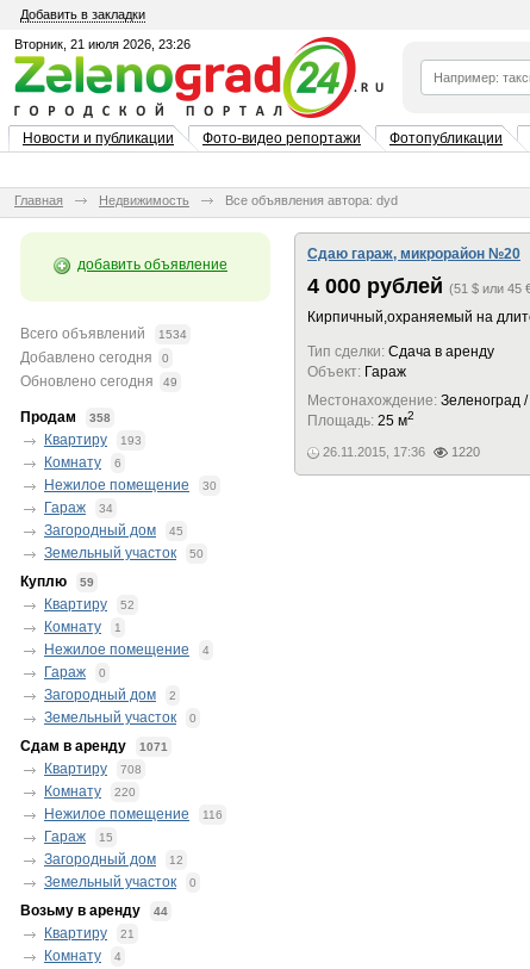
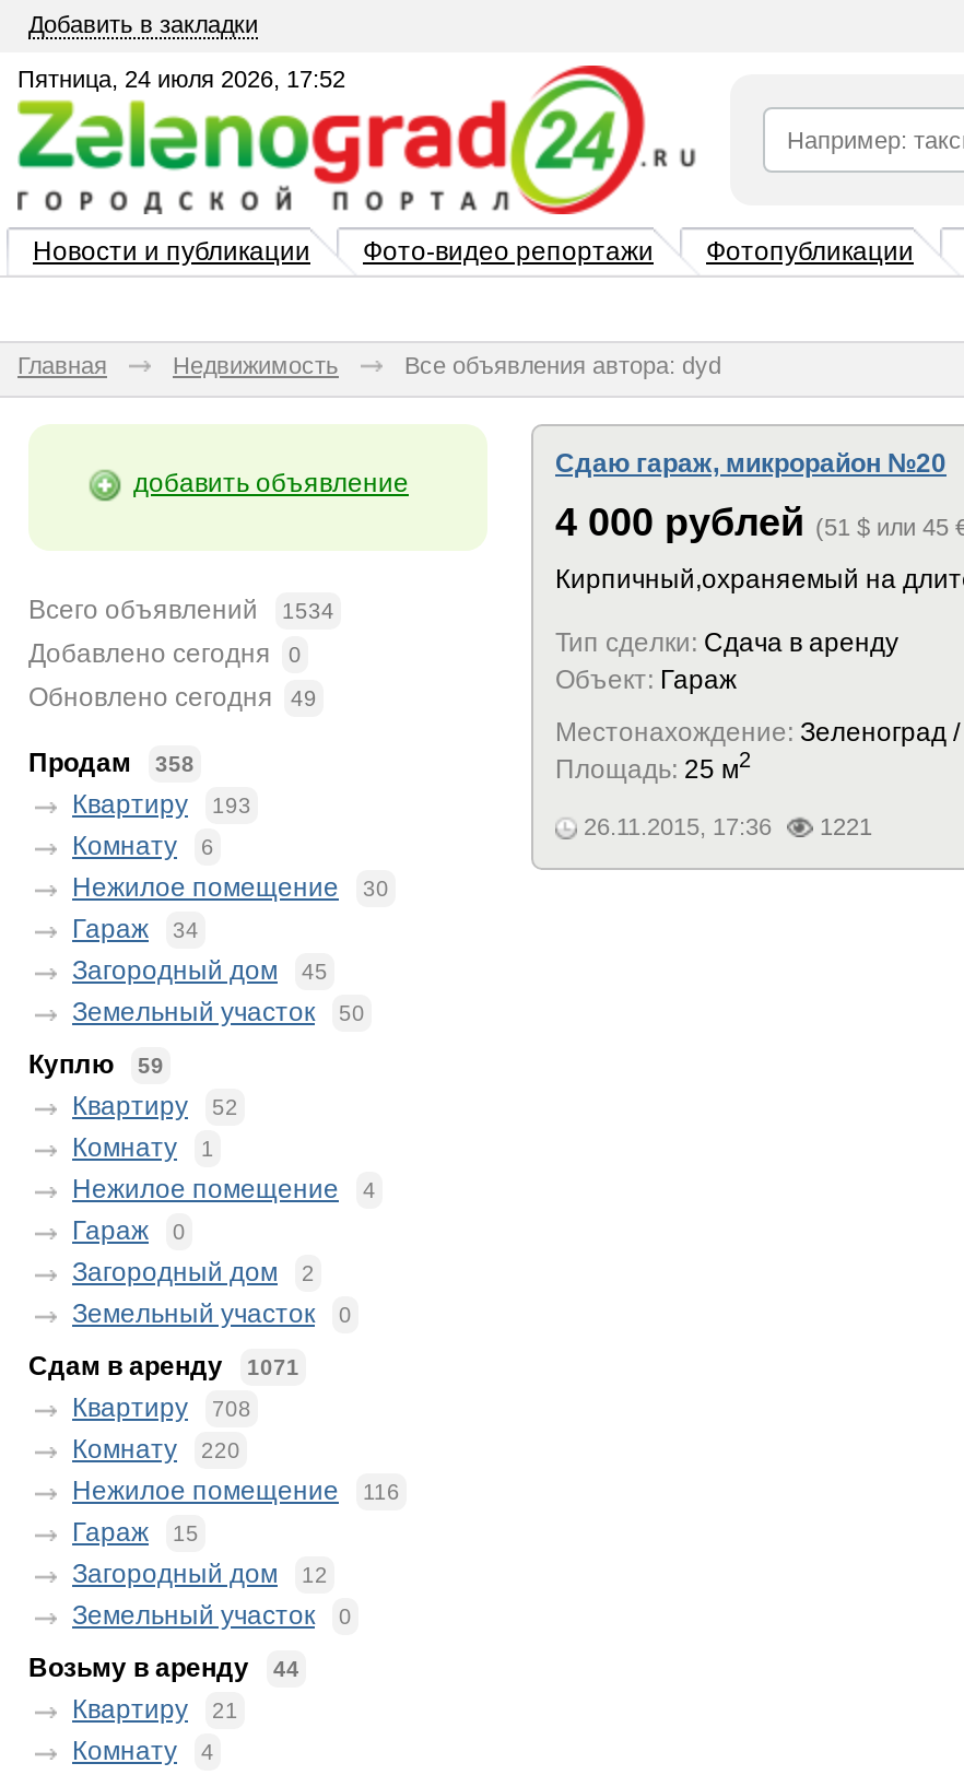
- Вторник, 21 июля 2026, 23:26
+ Пятница, 24 июля 2026, 17:52

- 26.11.2015, 17:36 1220
+ 26.11.2015, 17:36 1221
